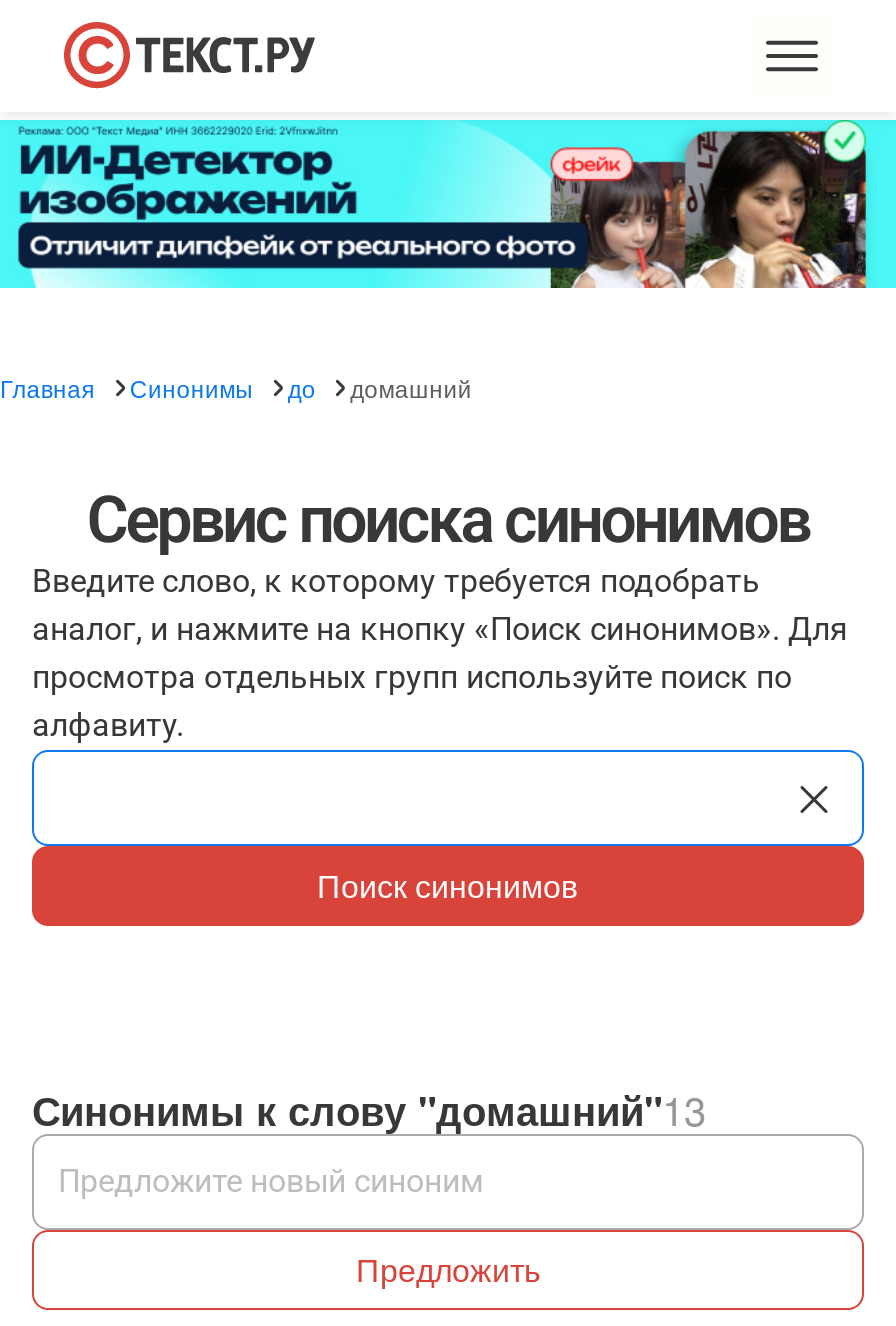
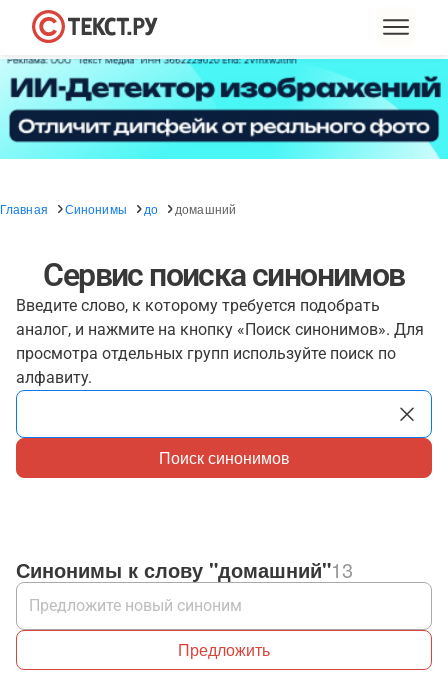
- [image]
+ [image]
